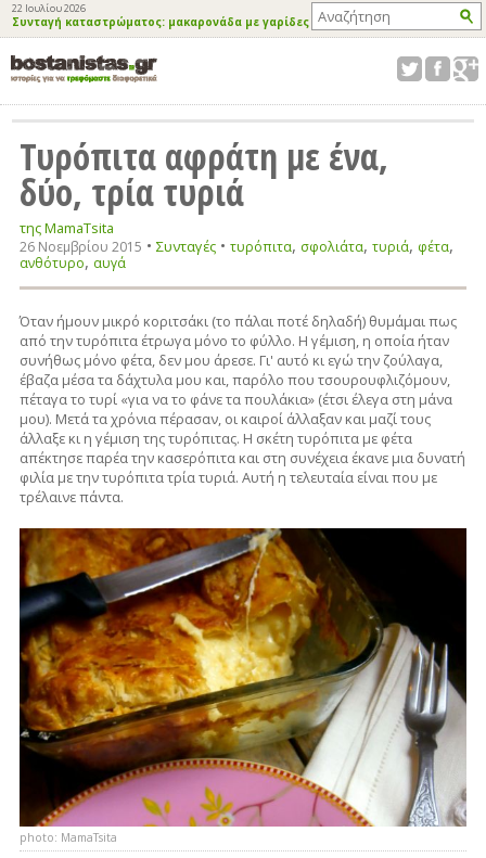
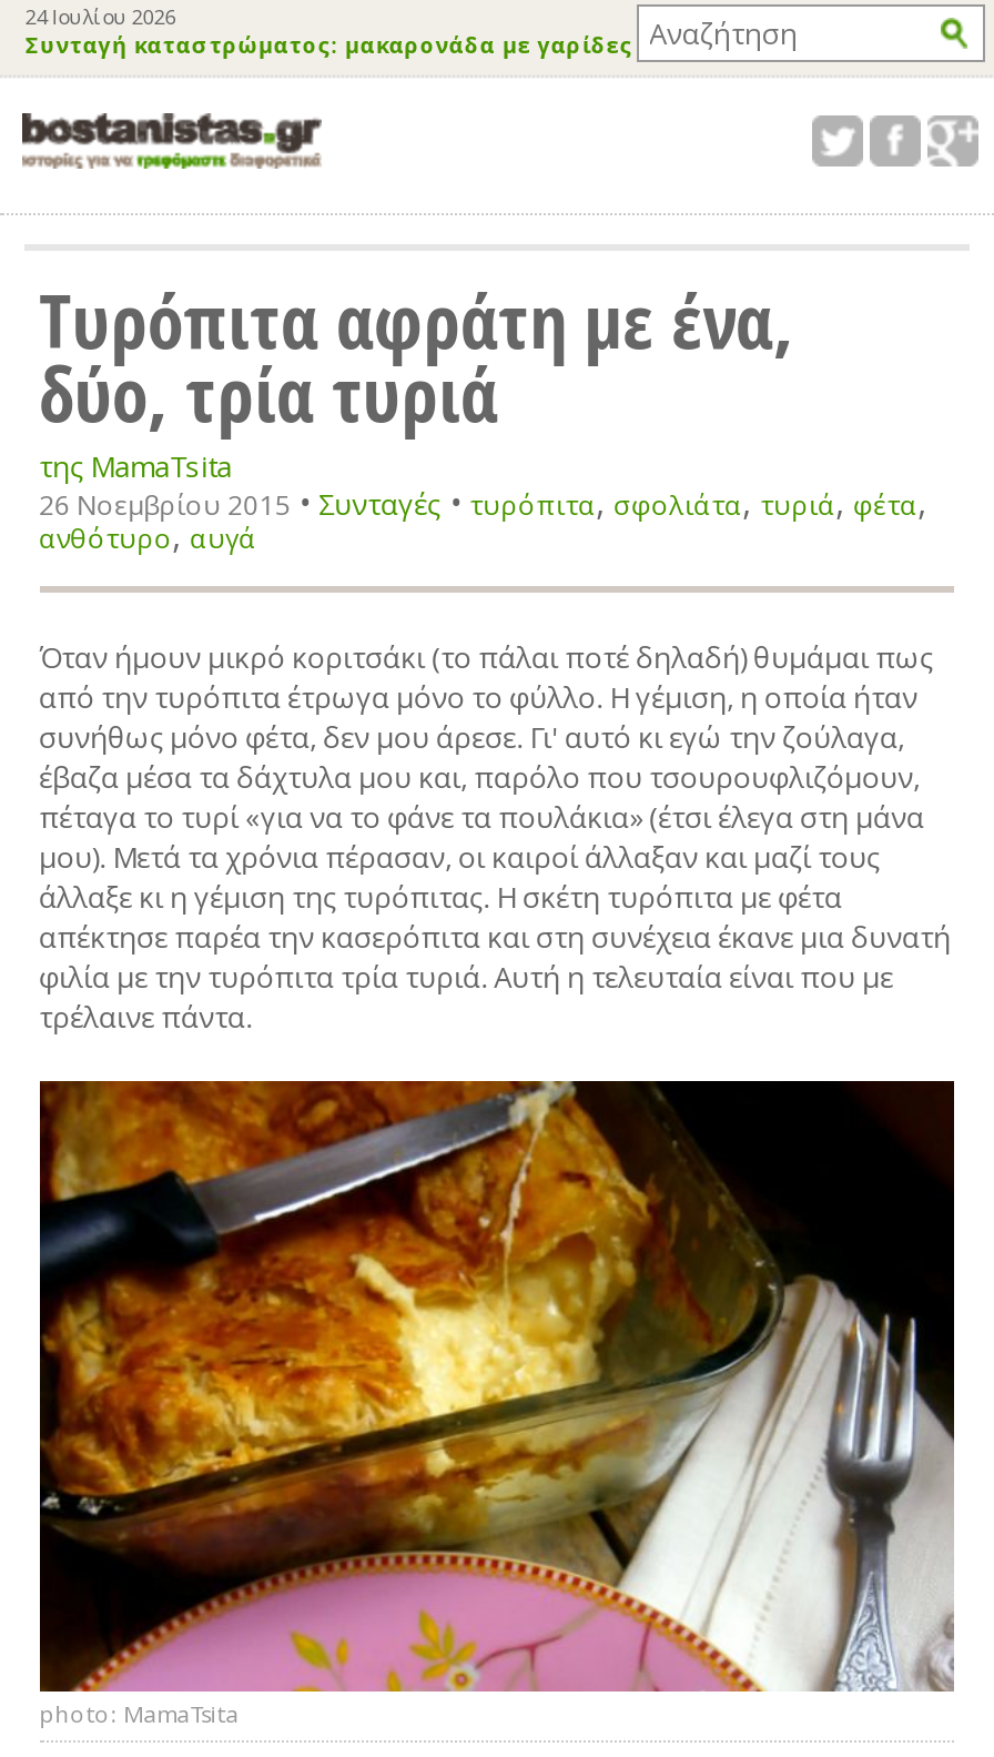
- 22 Ιουλίου 2026
+ 24 Ιουλίου 2026
